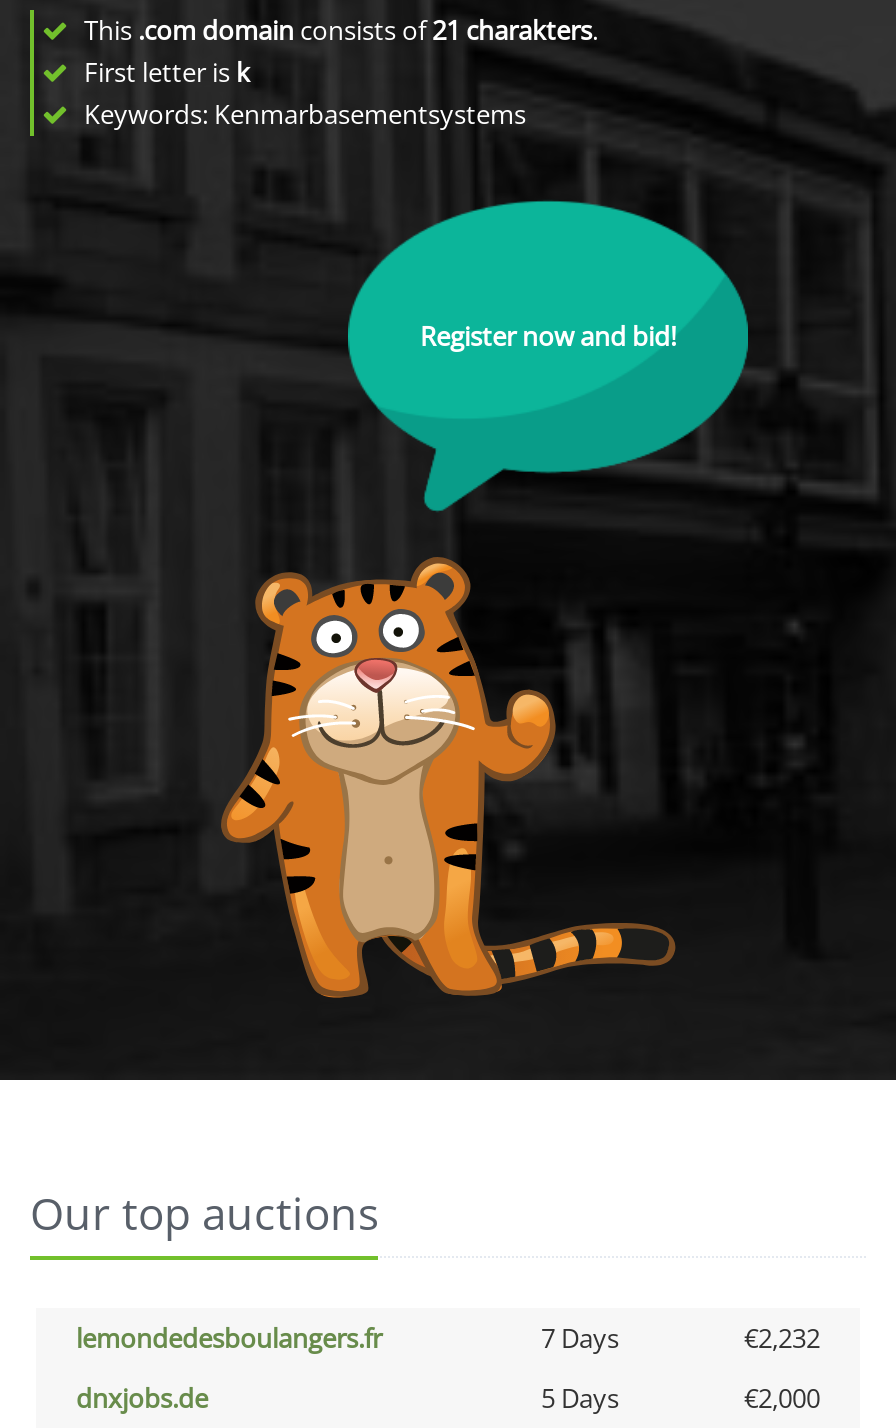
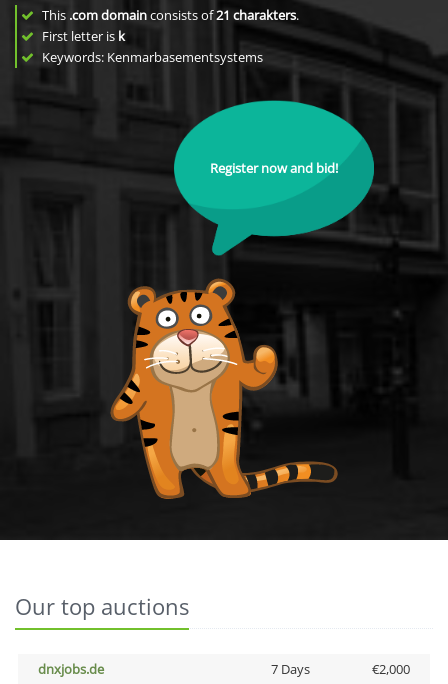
- lemondedesboulangers.fr
- 7 Days
- €2,232

- 5 Days
+ 7 Days
